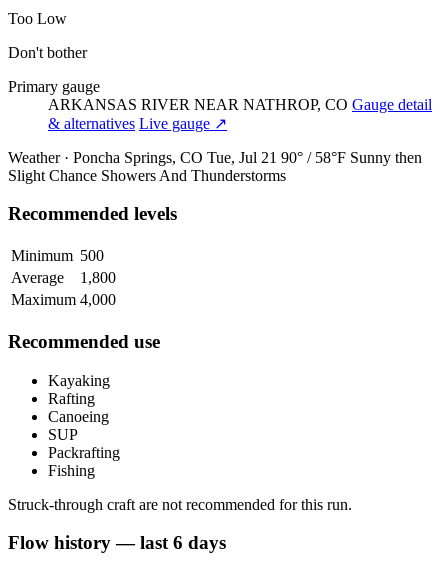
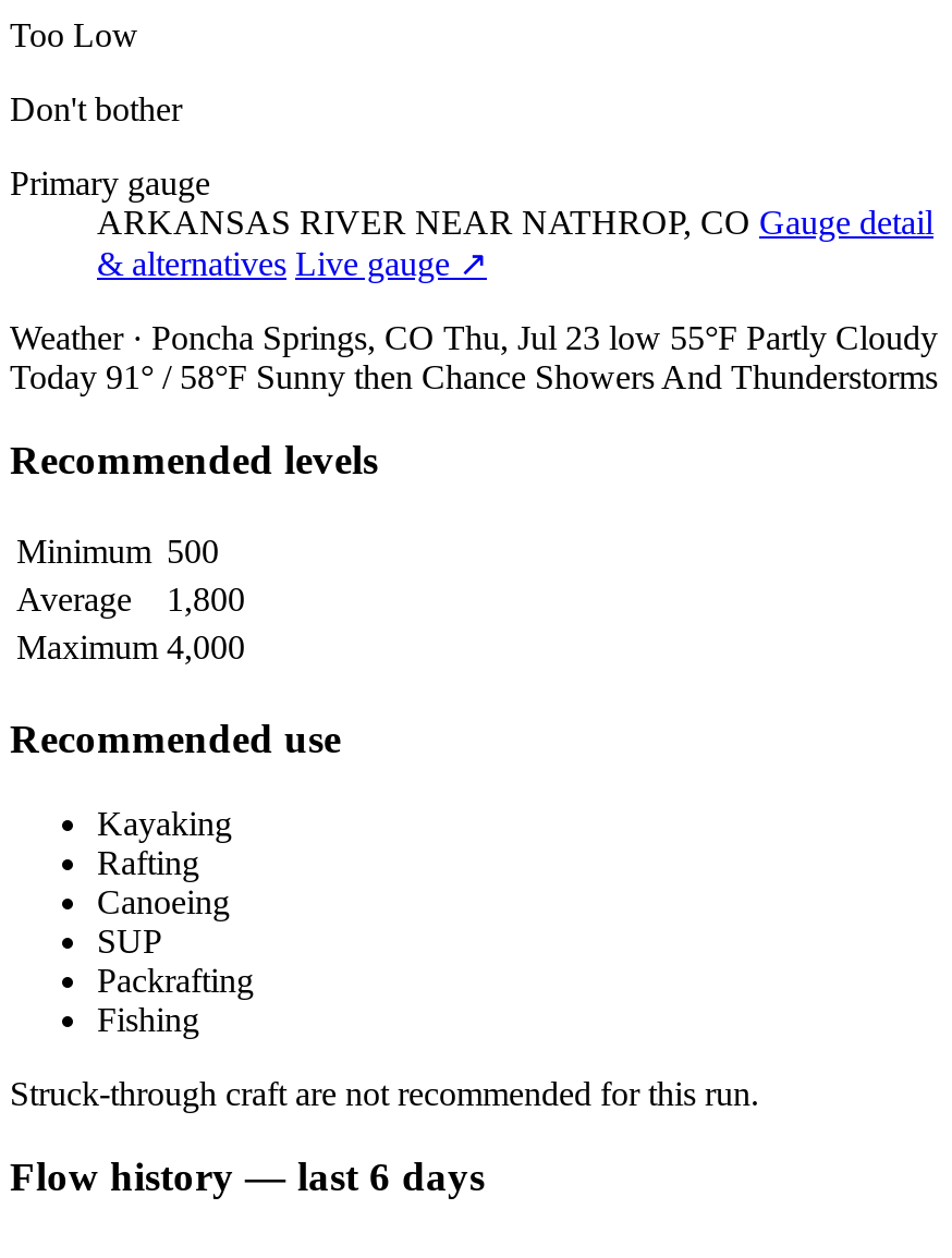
- Weather · Poncha Springs, CO Tue, Jul 21 90° / 58°F Sunny then
- Slight Chance Showers And Thunderstorms
+ Weather · Poncha Springs, CO Thu, Jul 23 low 55°F Partly Cloudy
+ Today 91° / 58°F Sunny then Chance Showers And Thunderstorms
